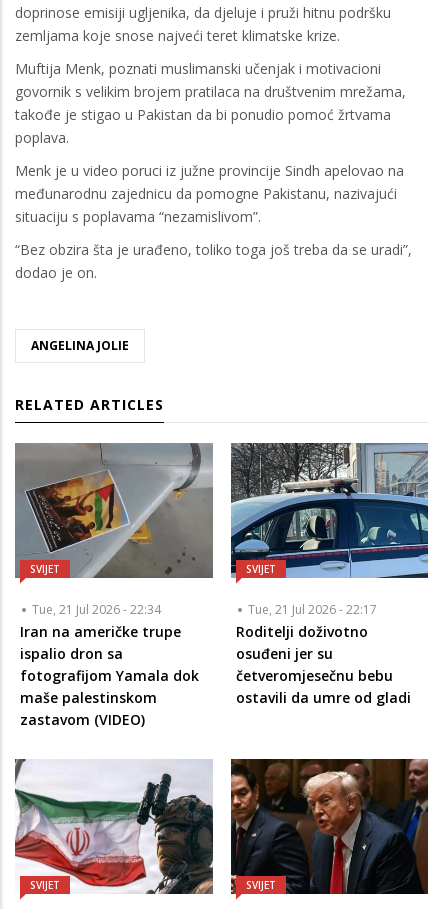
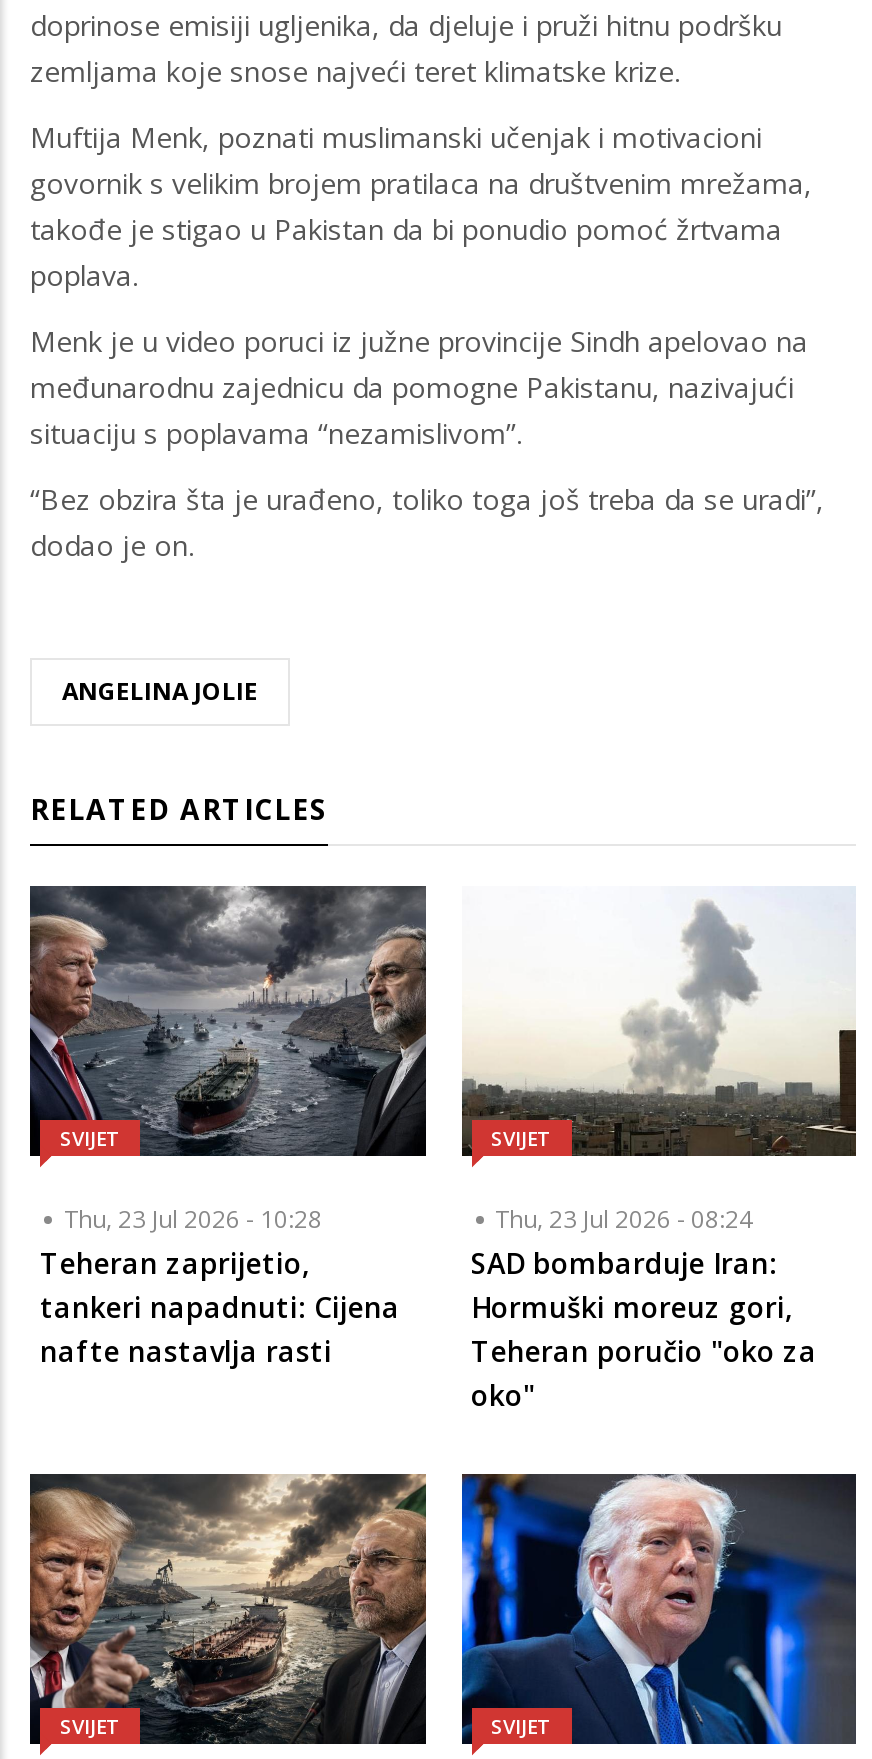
- [image]
- Tue, 21 Jul 2026 - 22:34
- Iran na američke trupe
- ispalio dron sa
- fotografijom Yamala dok
- maše palestinskom
- zastavom (VIDEO)
+ [image]
+ Thu, 23 Jul 2026 - 10:28
+ Teheran zaprijetio,
+ tankeri napadnuti: Cijena
+ nafte nastavlja rasti

- [image]
- Tue, 21 Jul 2026 - 22:17
- Roditelji doživotno
- osuđeni jer su
- četveromjesečnu bebu
- ostavili da umre od gladi
+ [image]
+ Thu, 23 Jul 2026 - 08:24
+ SAD bombarduje Iran:
+ Hormuški moreuz gori,
+ Teheran poručio "oko za
+ oko"

- [image]
+ [image]

- [image]
+ [image]
